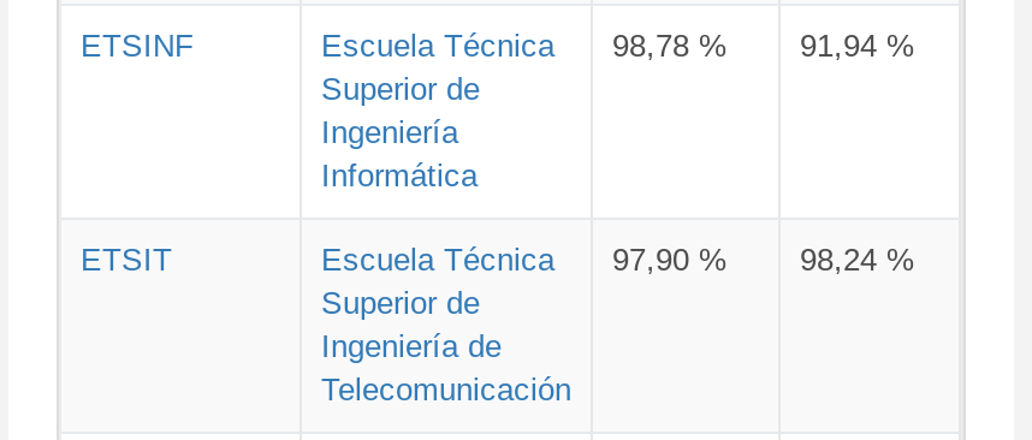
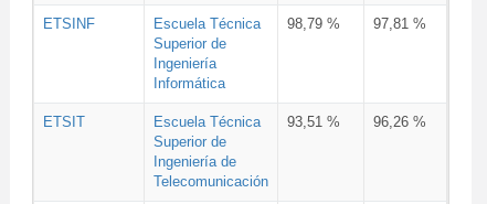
- 98,78 %
+ 98,79 %

- 91,94 %
+ 97,81 %

- 97,90 %
+ 93,51 %

- 98,24 %
+ 96,26 %
